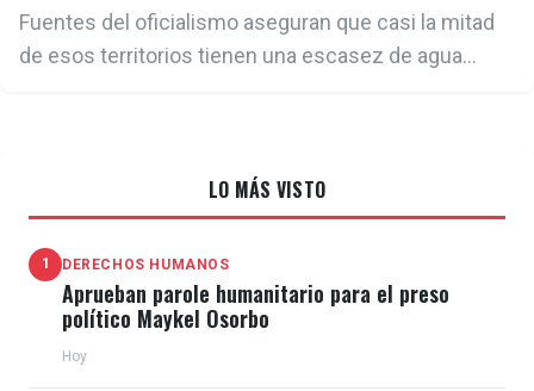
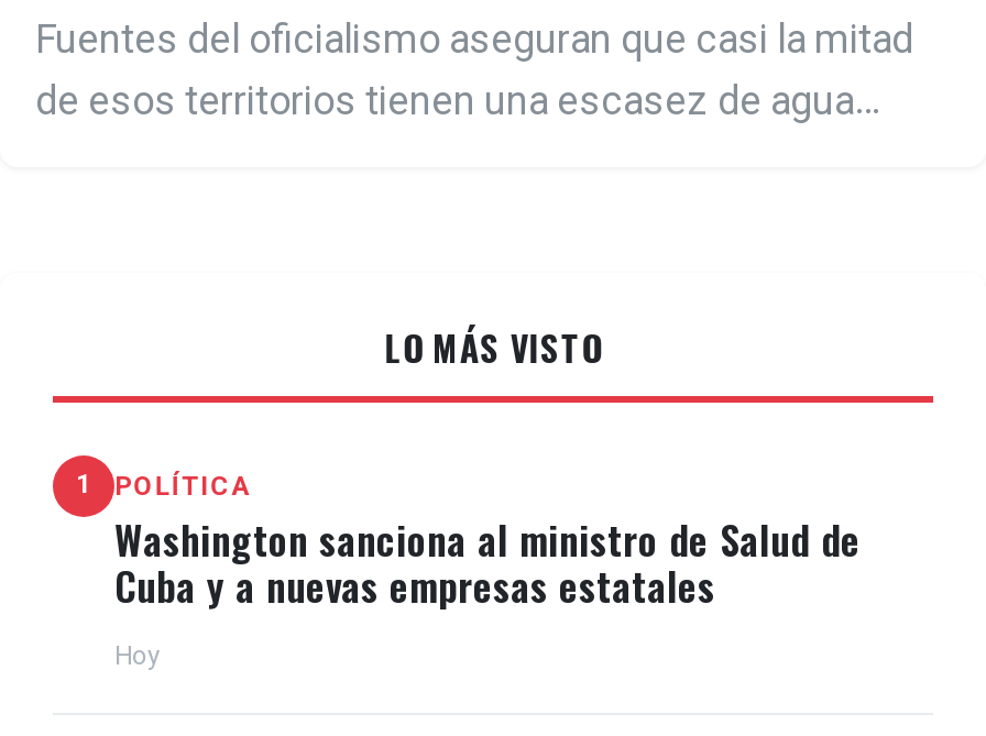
- DERECHOS HUMANOS
- Aprueban parole humanitario para el preso
- político Maykel Osorbo
+ POLÍTICA
+ Washington sanciona al ministro de Salud de
+ Cuba y a nuevas empresas estatales
